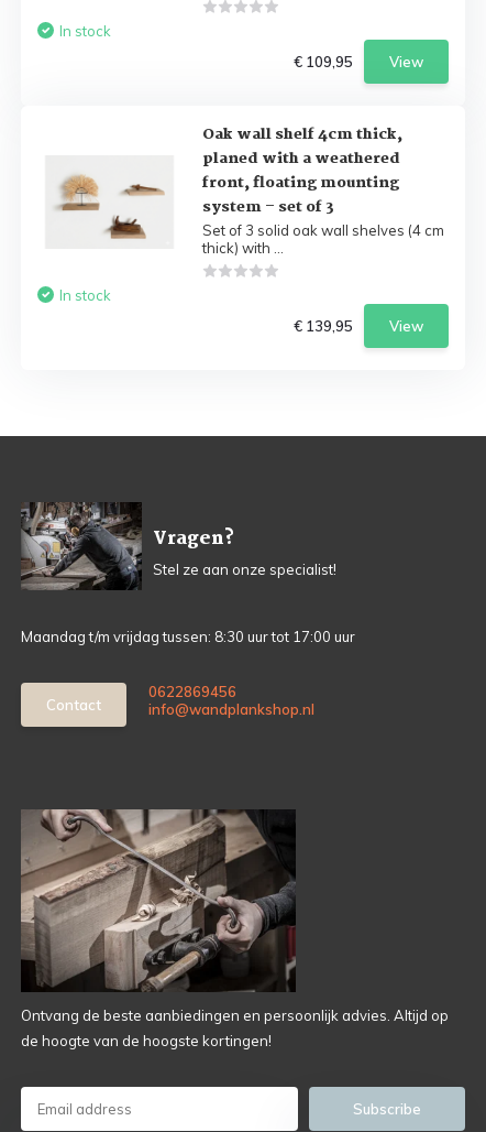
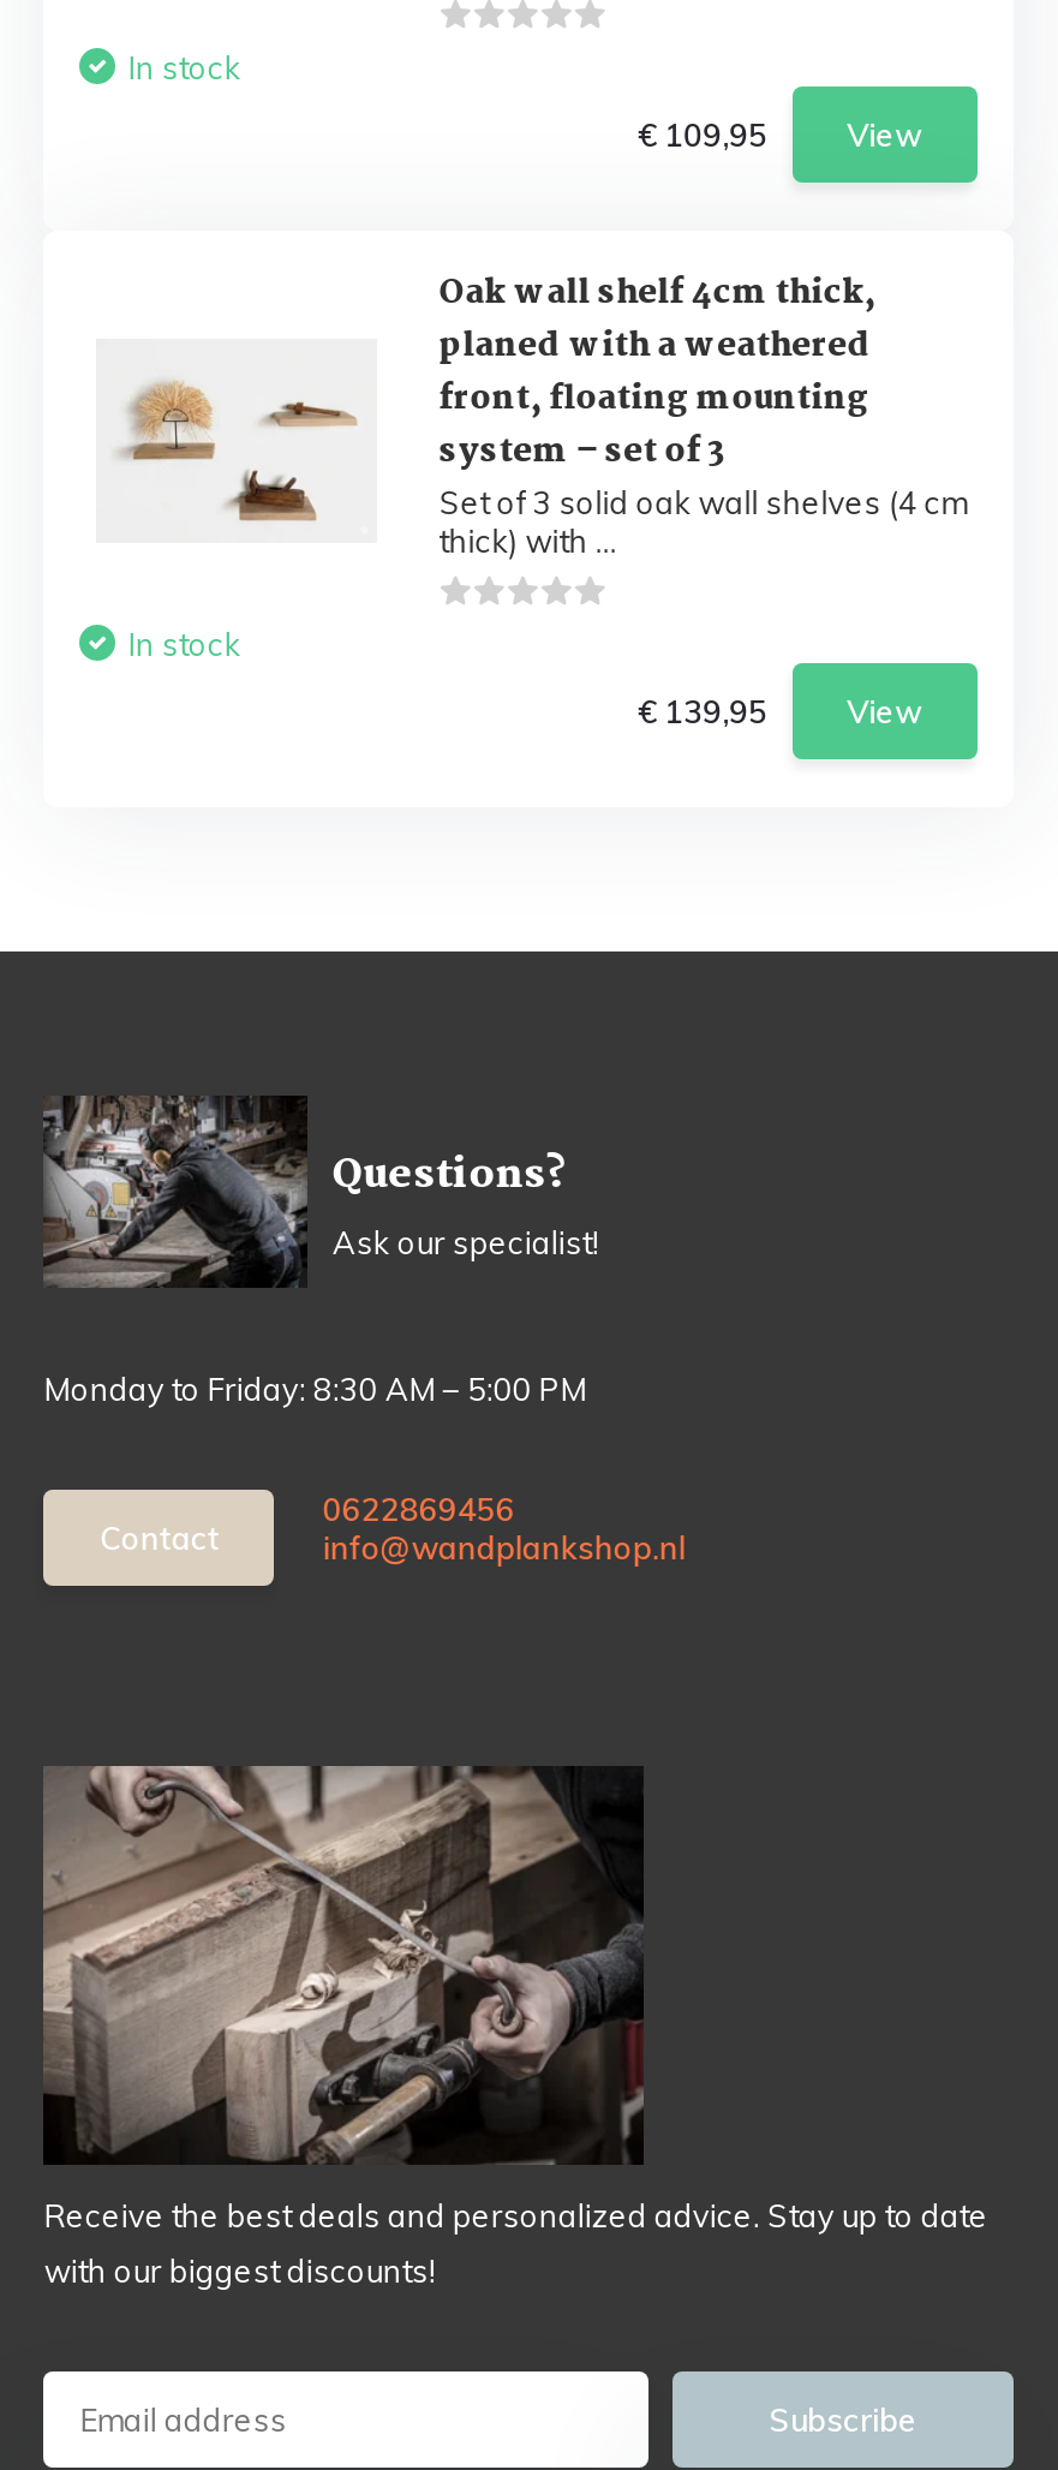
- Vragen?
- Stel ze aan onze specialist!
+ Questions?
+ Ask our specialist!

- Maandag t/m vrijdag tussen: 8:30 uur tot 17:00 uur
+ Monday to Friday: 8:30 AM – 5:00 PM

- Ontvang de beste aanbiedingen en persoonlijk advies. Altijd op
- de hoogte van de hoogste kortingen!
+ Receive the best deals and personalized advice. Stay up to date
+ with our biggest discounts!
